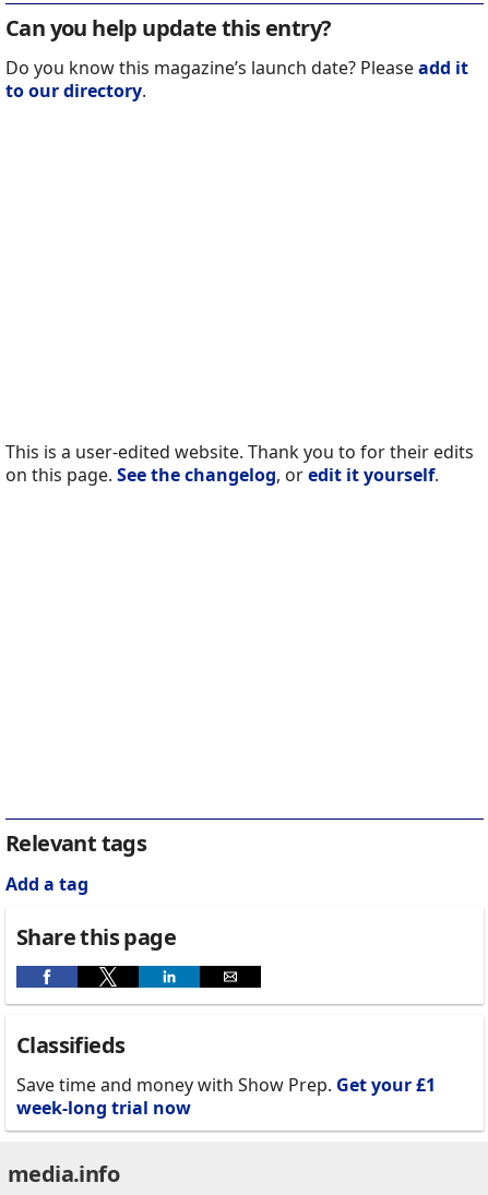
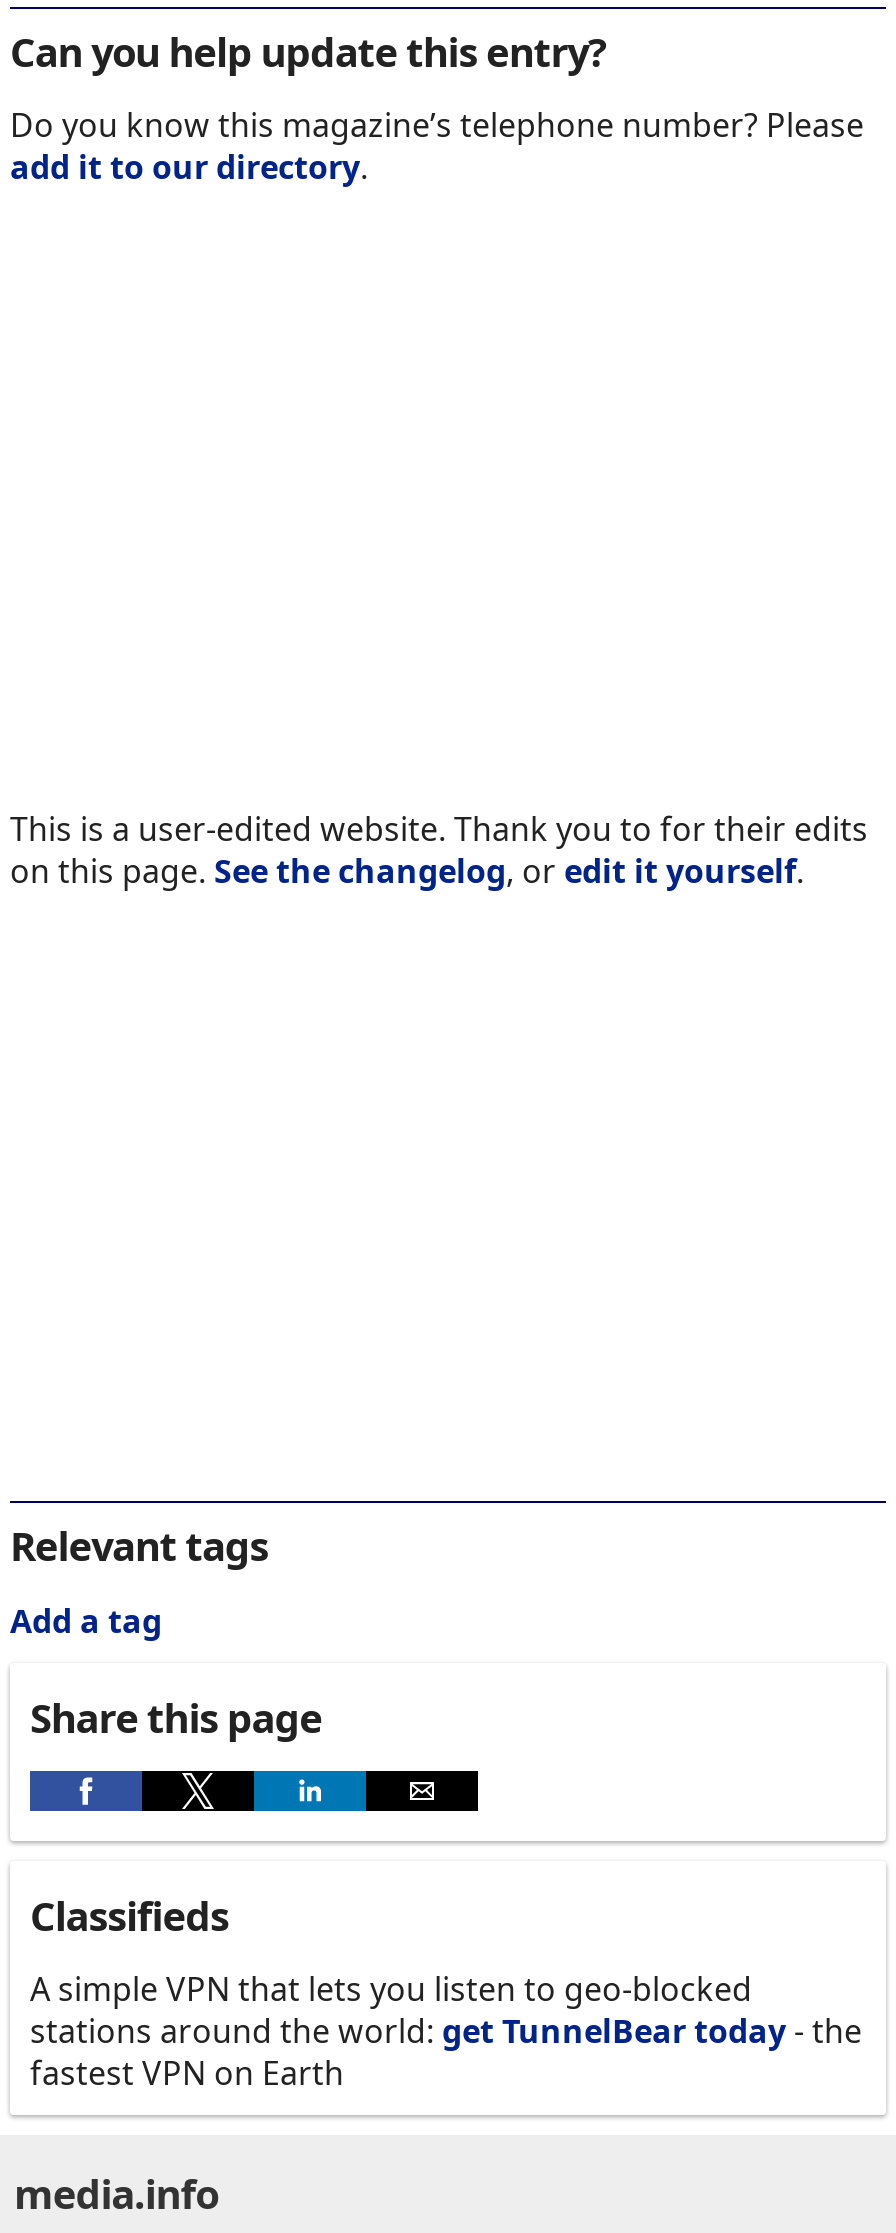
- Do you know this magazine’s launch date? Please add it
- to our directory.
+ Do you know this magazine’s telephone number? Please
+ add it to our directory.

- Save time and money with Show Prep. Get your £1
- week-long trial now
+ A simple VPN that lets you listen to geo-blocked
+ stations around the world: get TunnelBear today - the
+ fastest VPN on Earth
